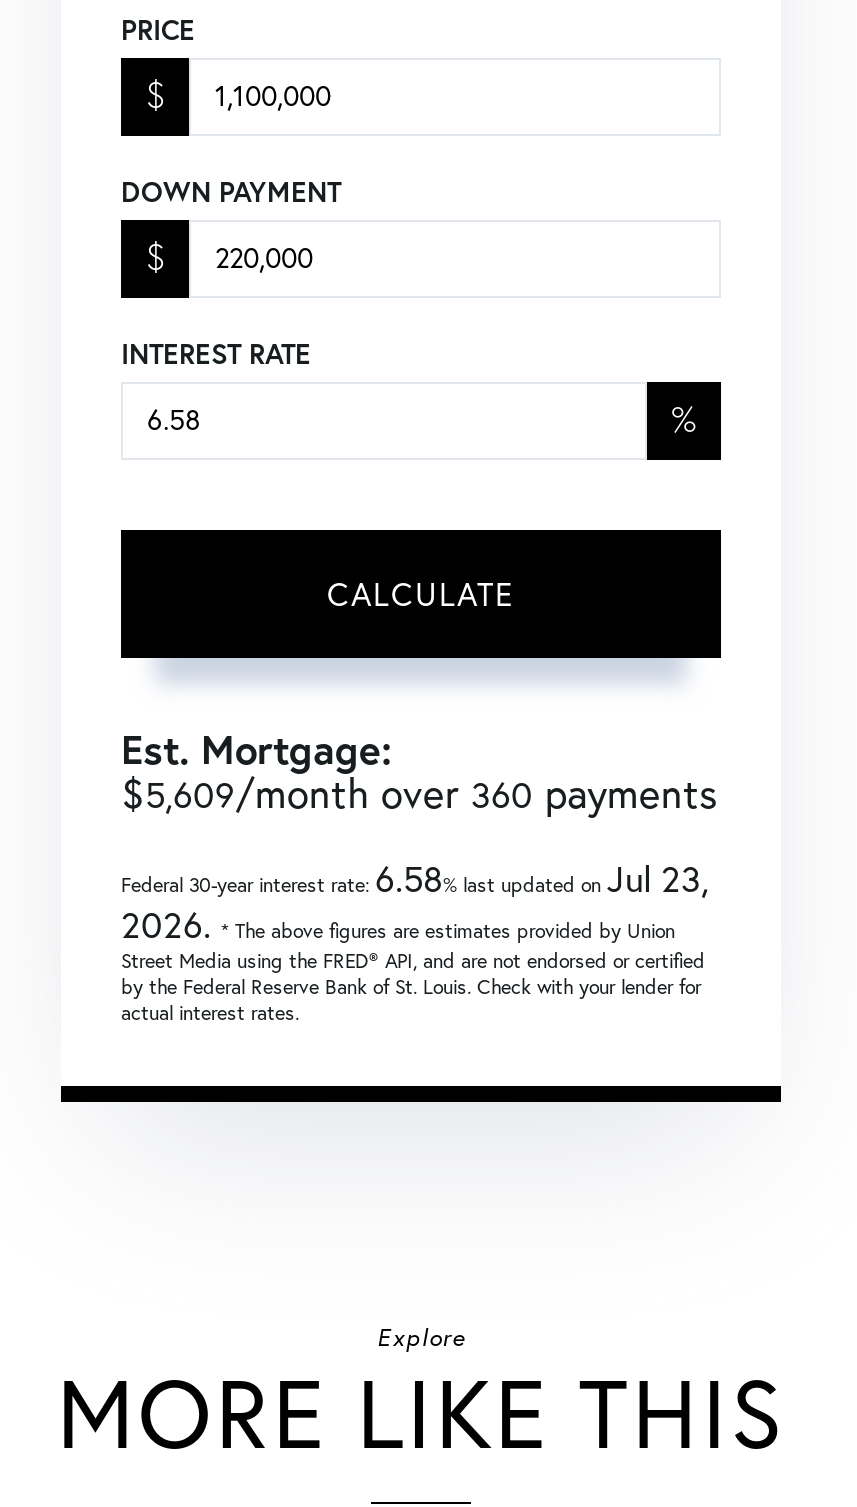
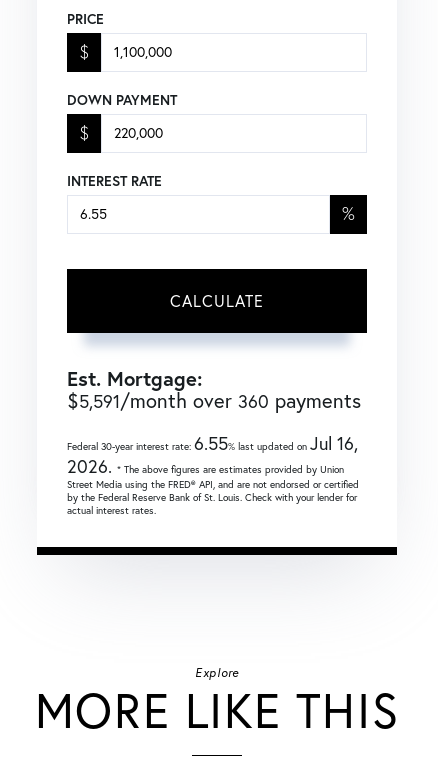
- $5,609/month over 360 payments
+ $5,591/month over 360 payments

- Federal 30-year interest rate: 6.58% last updated onJul 23,
+ Federal 30-year interest rate: 6.55% last updated onJul 16,
